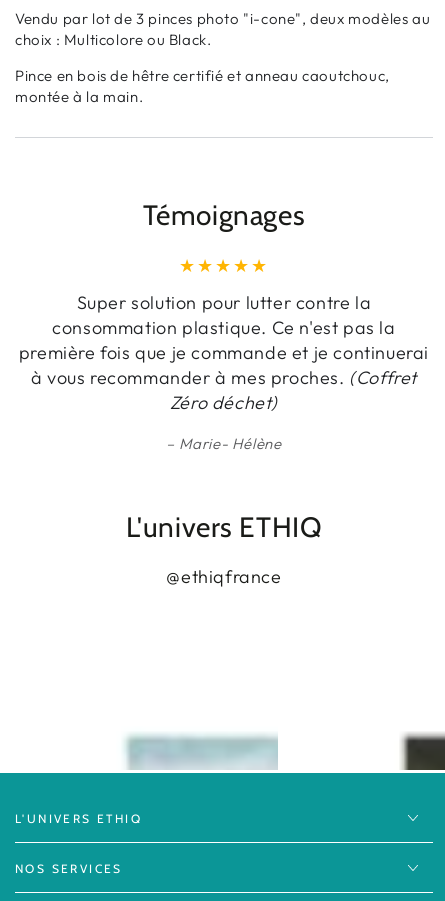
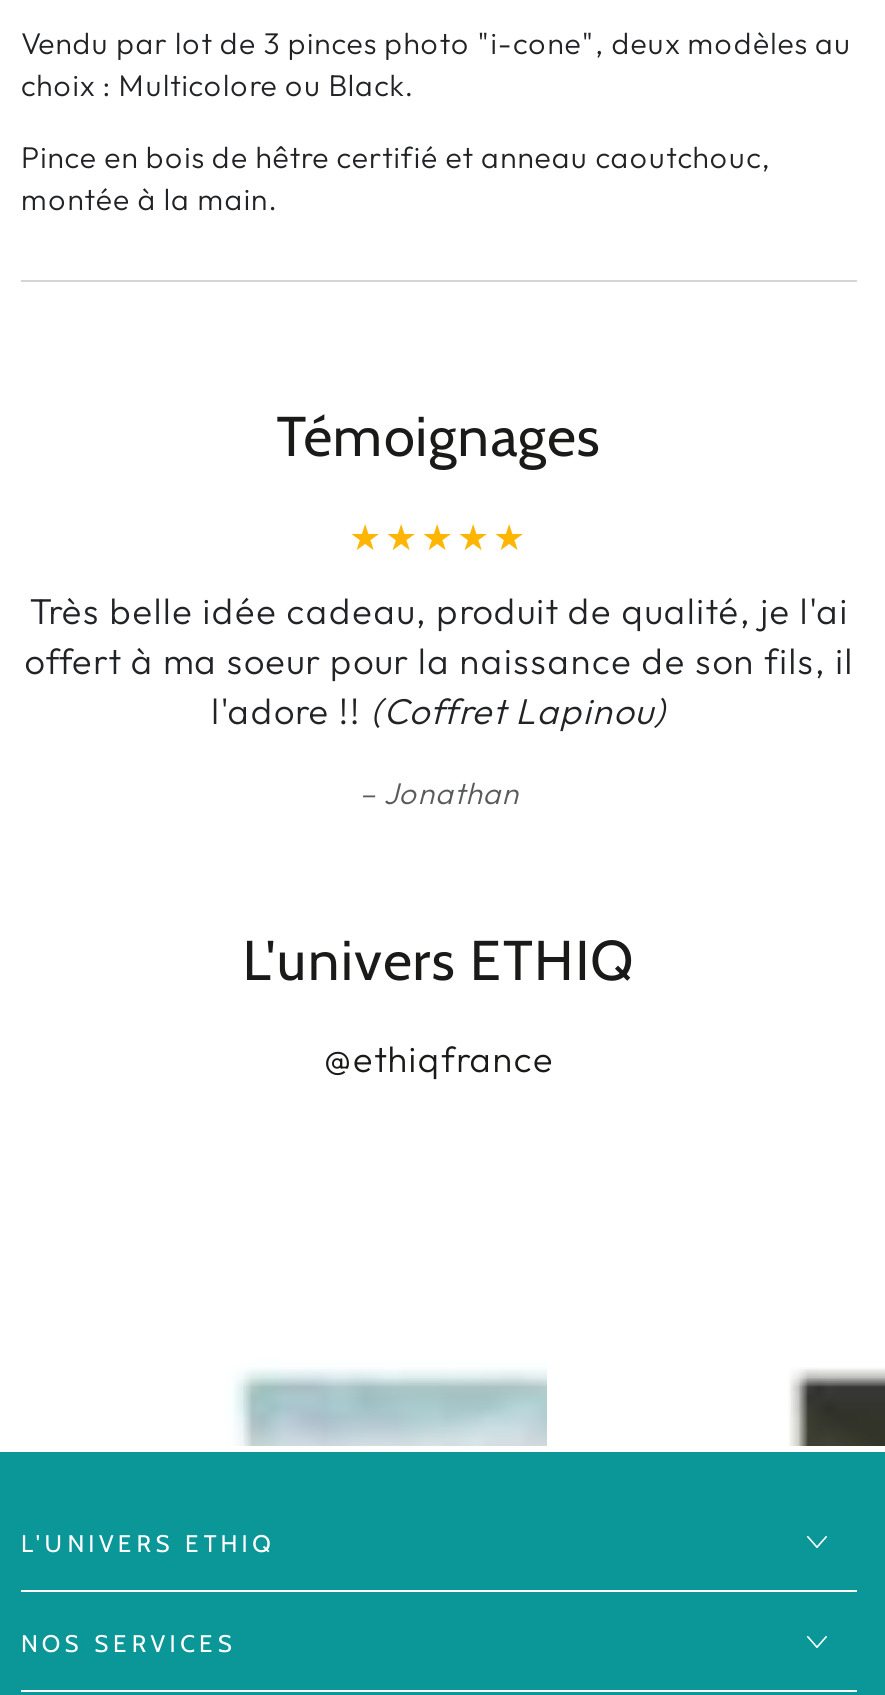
- Super solution pour lutter contre la
- consommation plastique. Ce n'est pas la
- première fois que je commande et je continuerai
- à vous recommander à mes proches. (Coffret
- Zéro déchet)
+ Très belle idée cadeau, produit de qualité, je l'ai
+ offert à ma soeur pour la naissance de son fils, il
+ l'adore !! (Coffret Lapinou)

- Marie- Hélène
+ Jonathan
